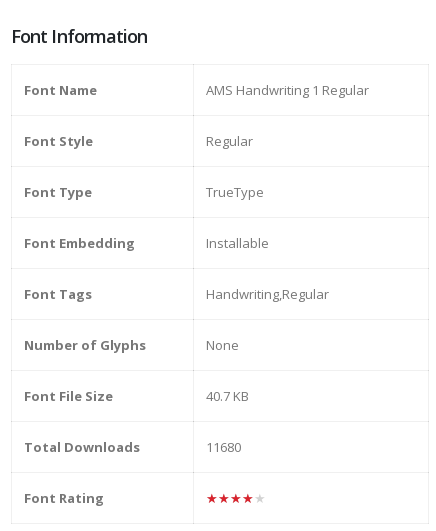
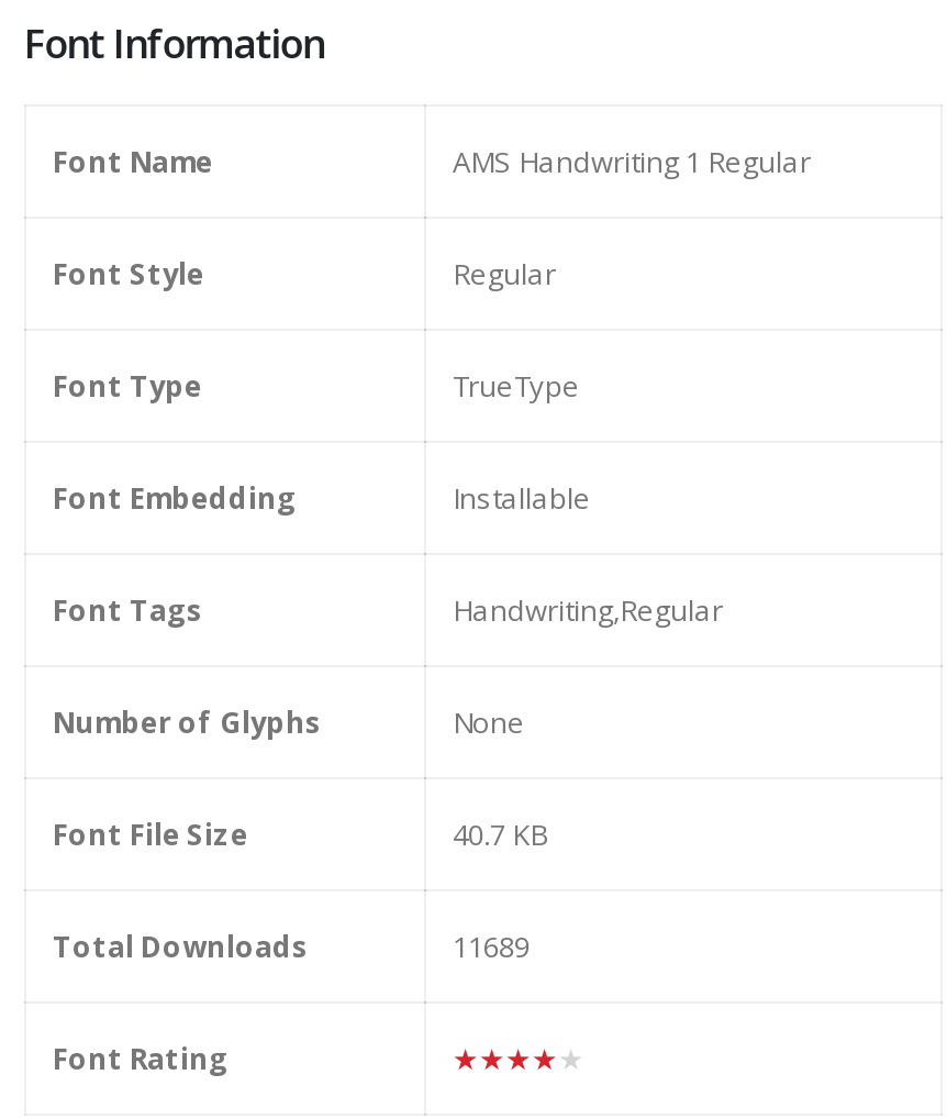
- 11680
+ 11689
